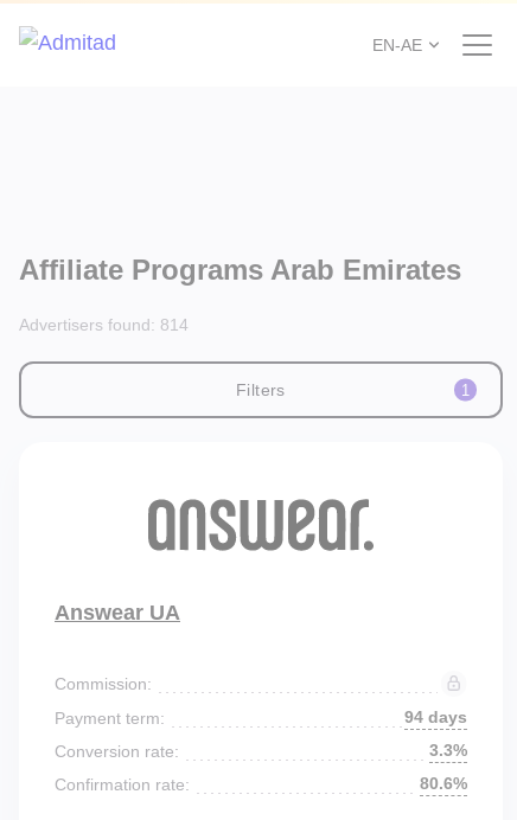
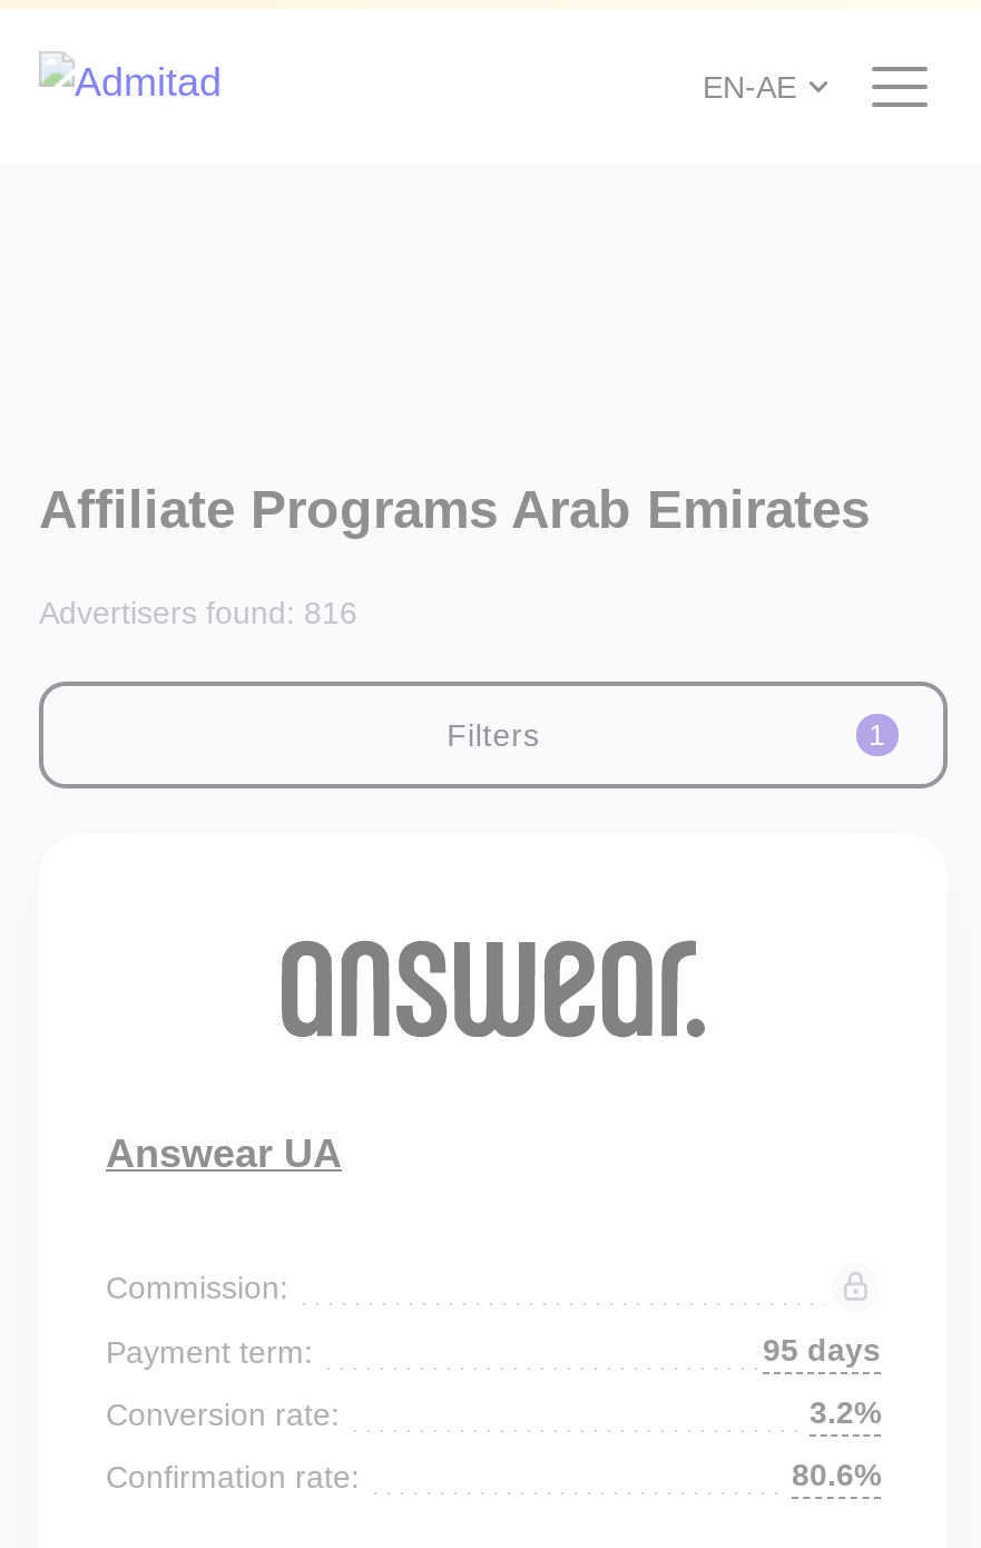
- Advertisers found: 814
+ Advertisers found: 816

- 94 days
+ 95 days

- 3.3%
+ 3.2%
